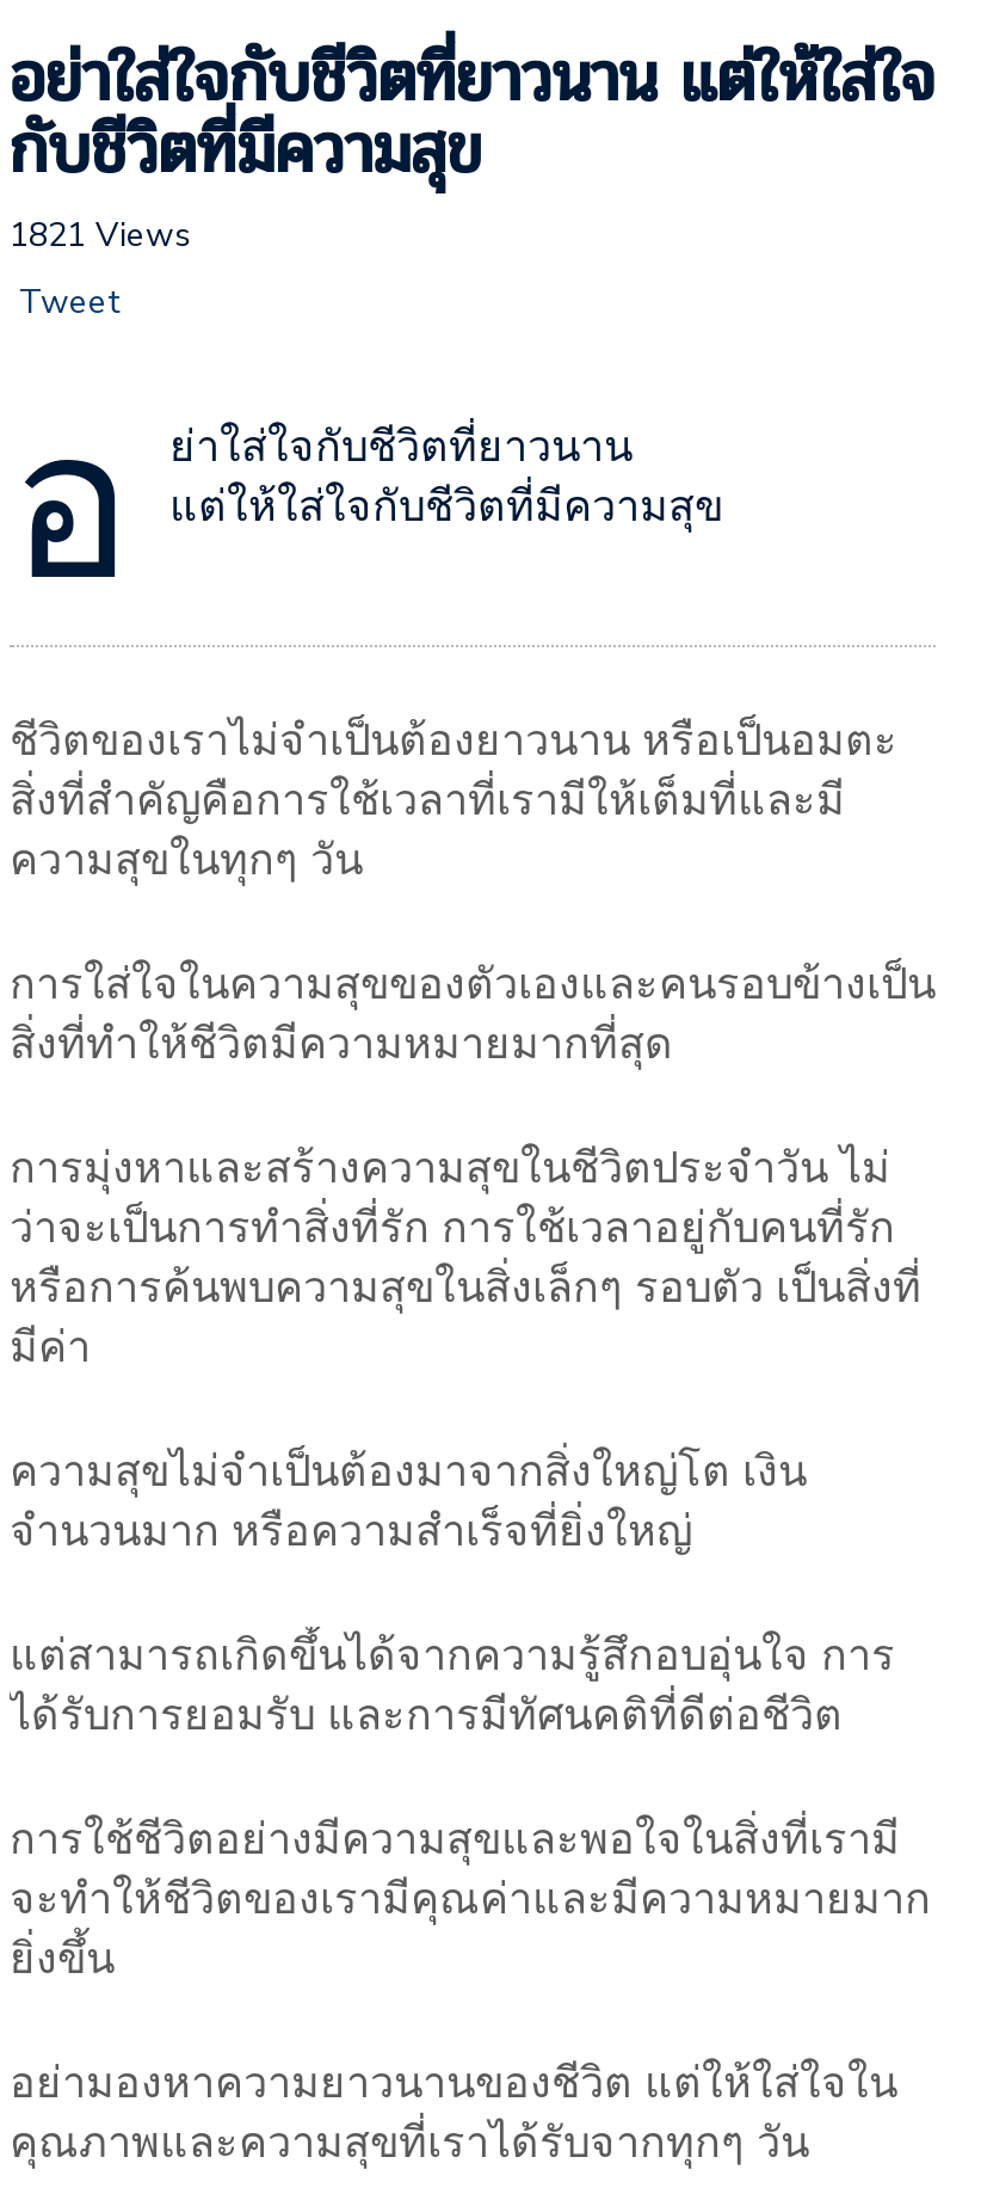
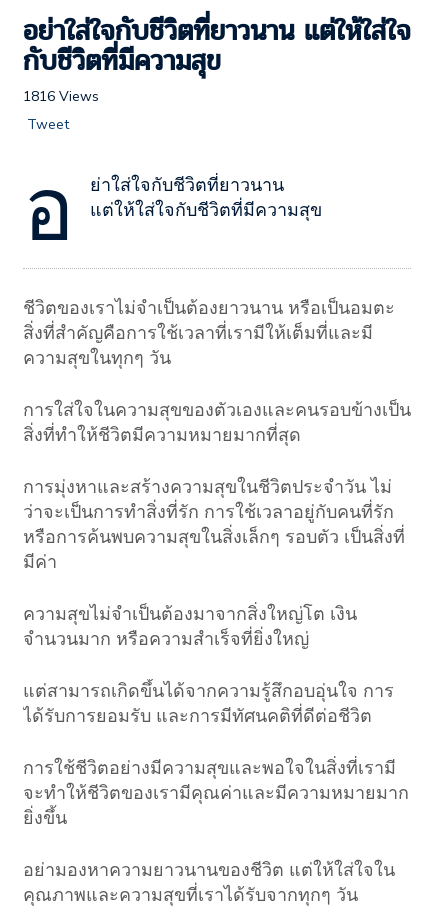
- 1821 Views
+ 1816 Views
